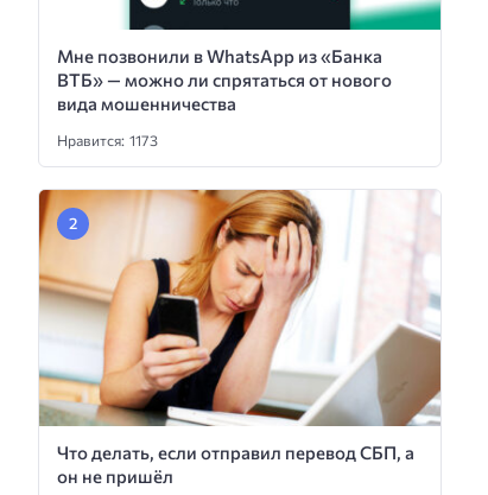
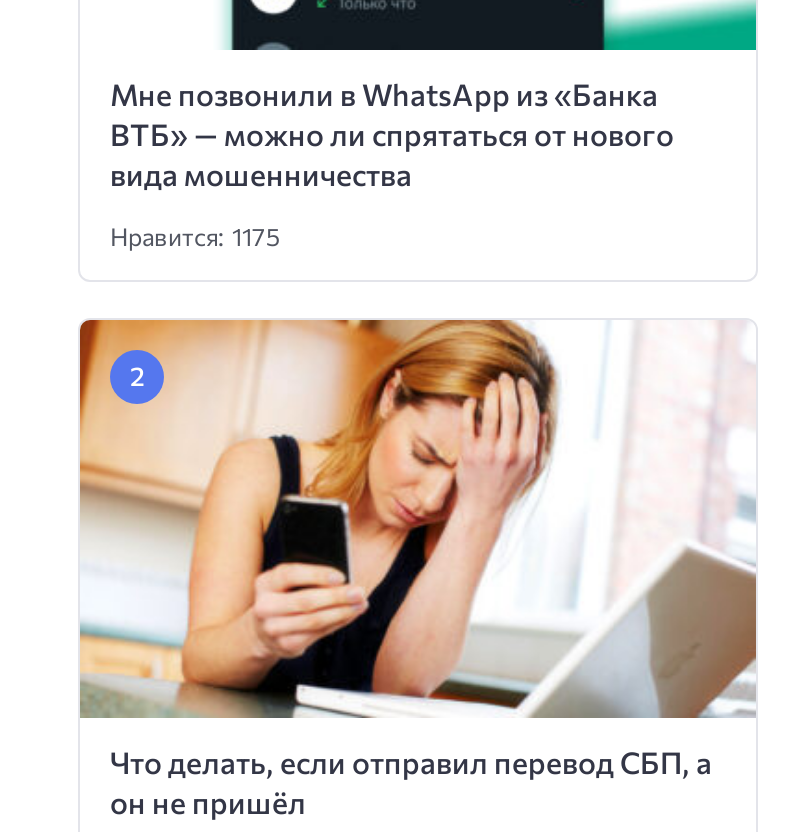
- Нравится: 1173
+ Нравится: 1175
